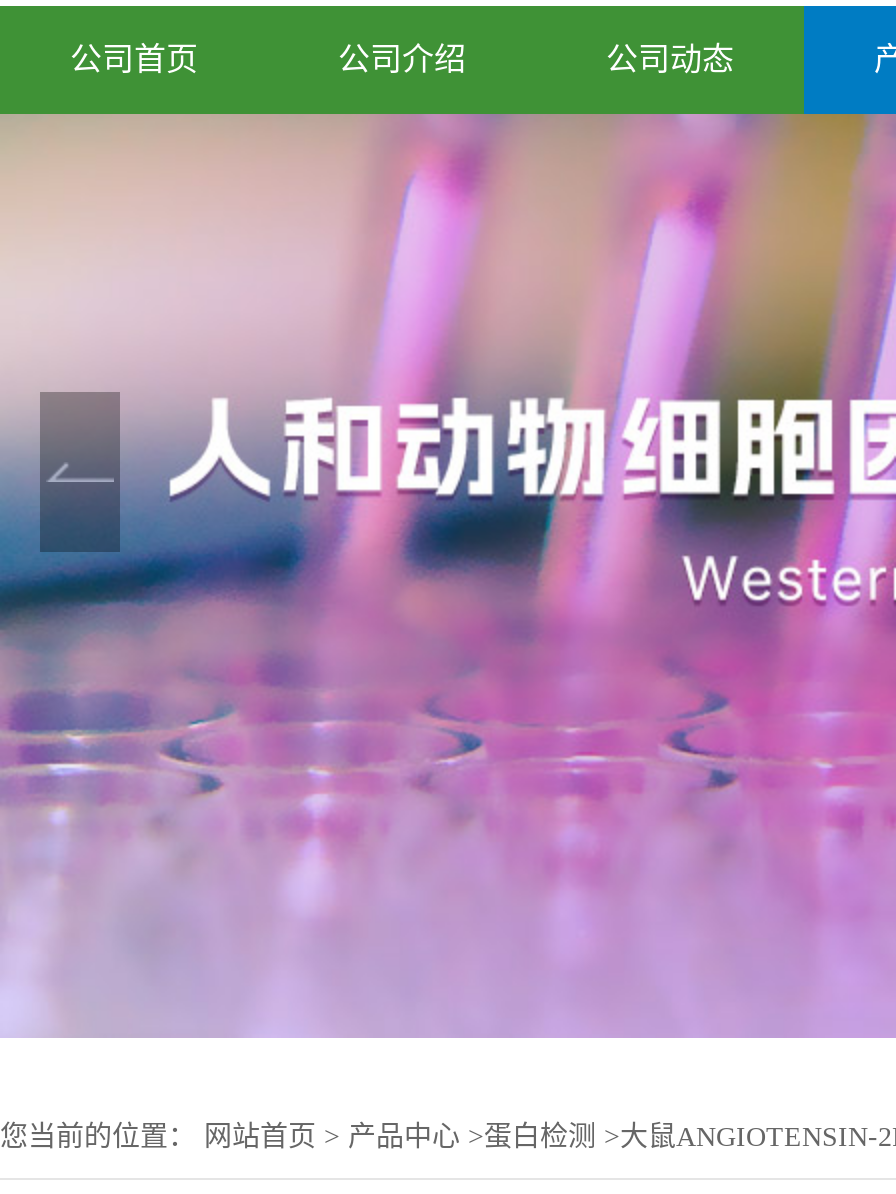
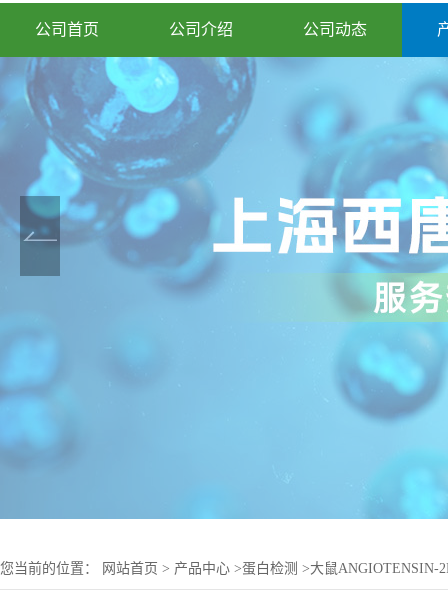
- [image]
+ [image]
